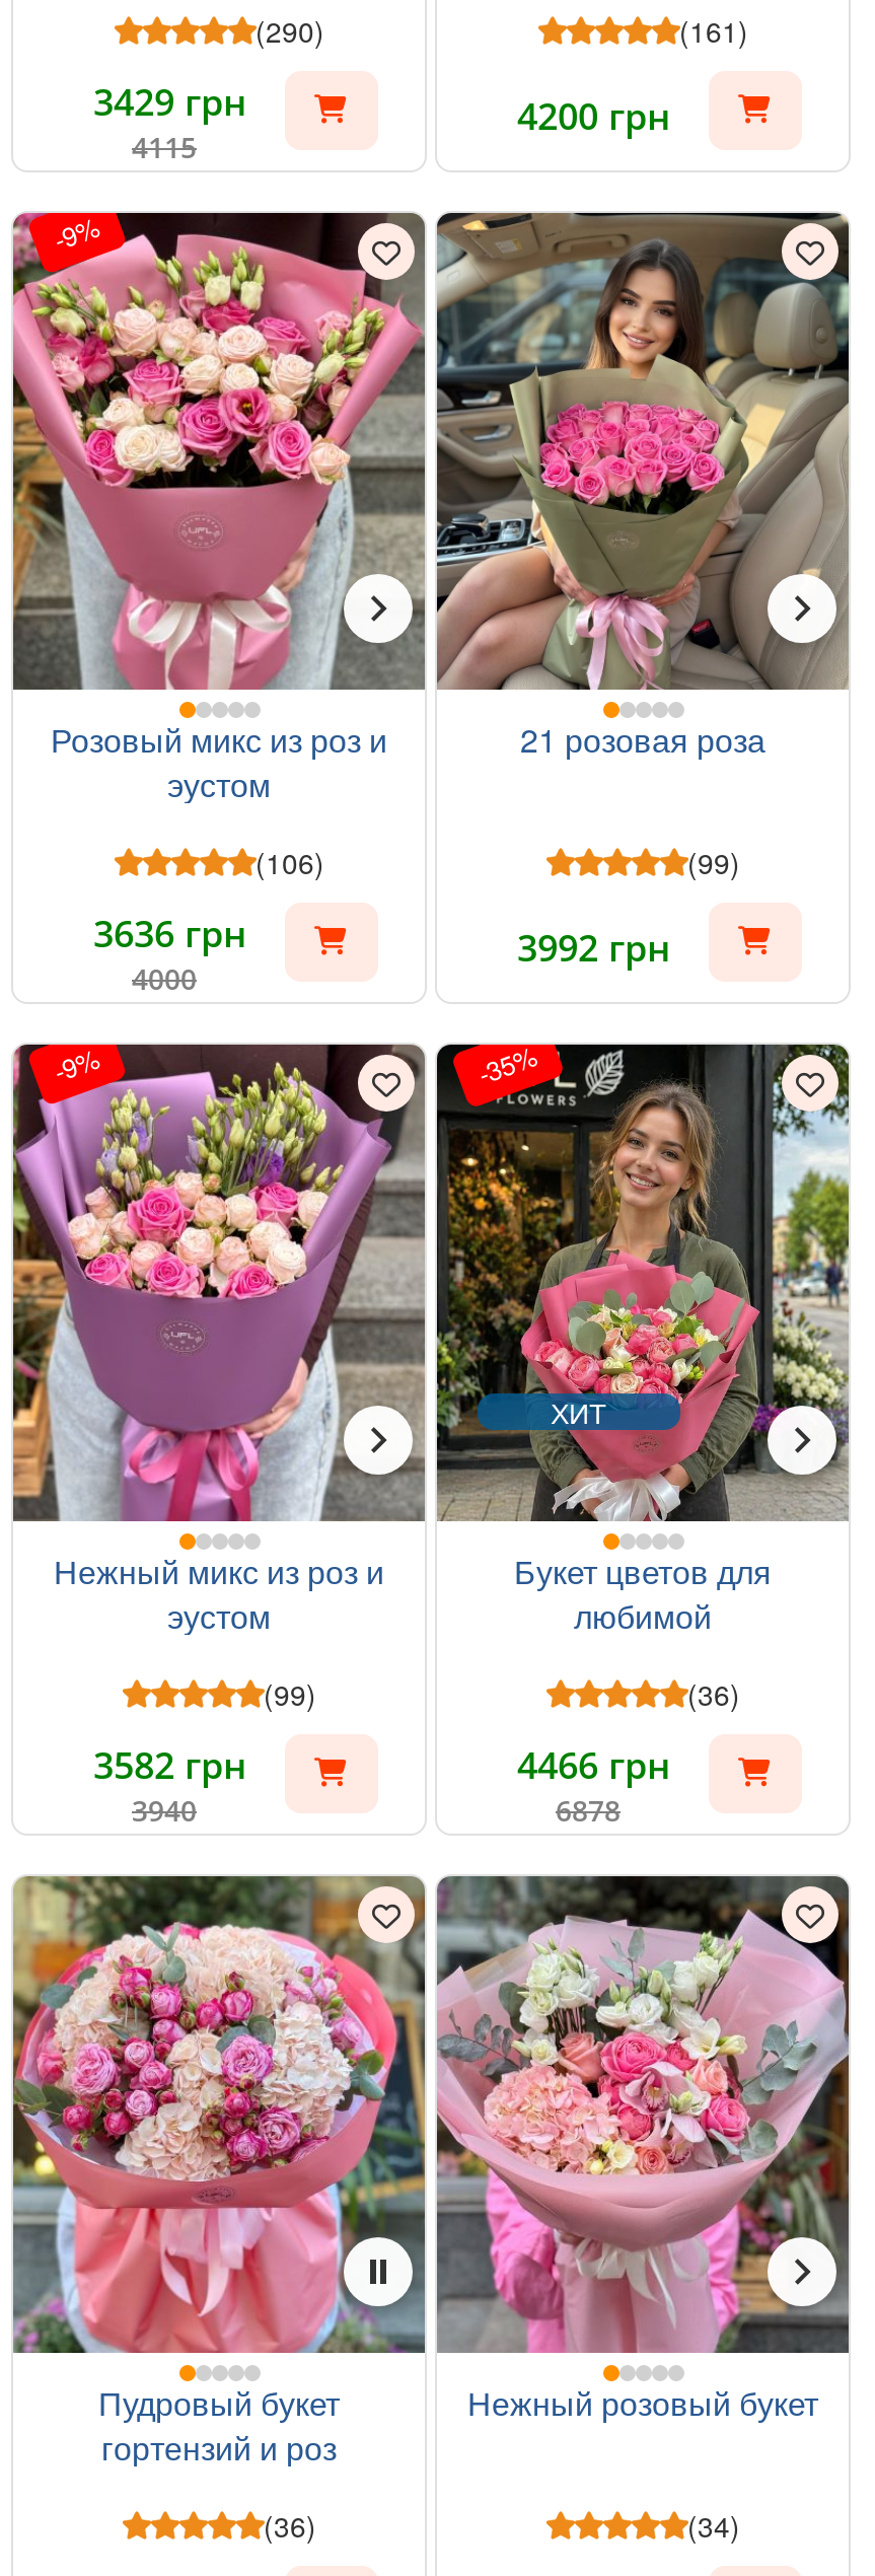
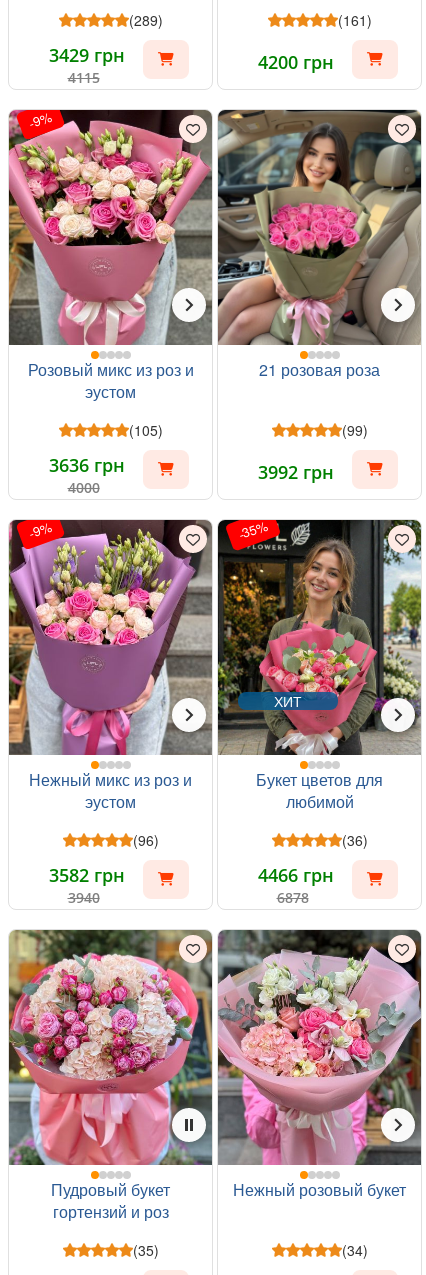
- (290)
+ (289)

- (106)
+ (105)

- (99)
+ (96)

- (36)
+ (35)
